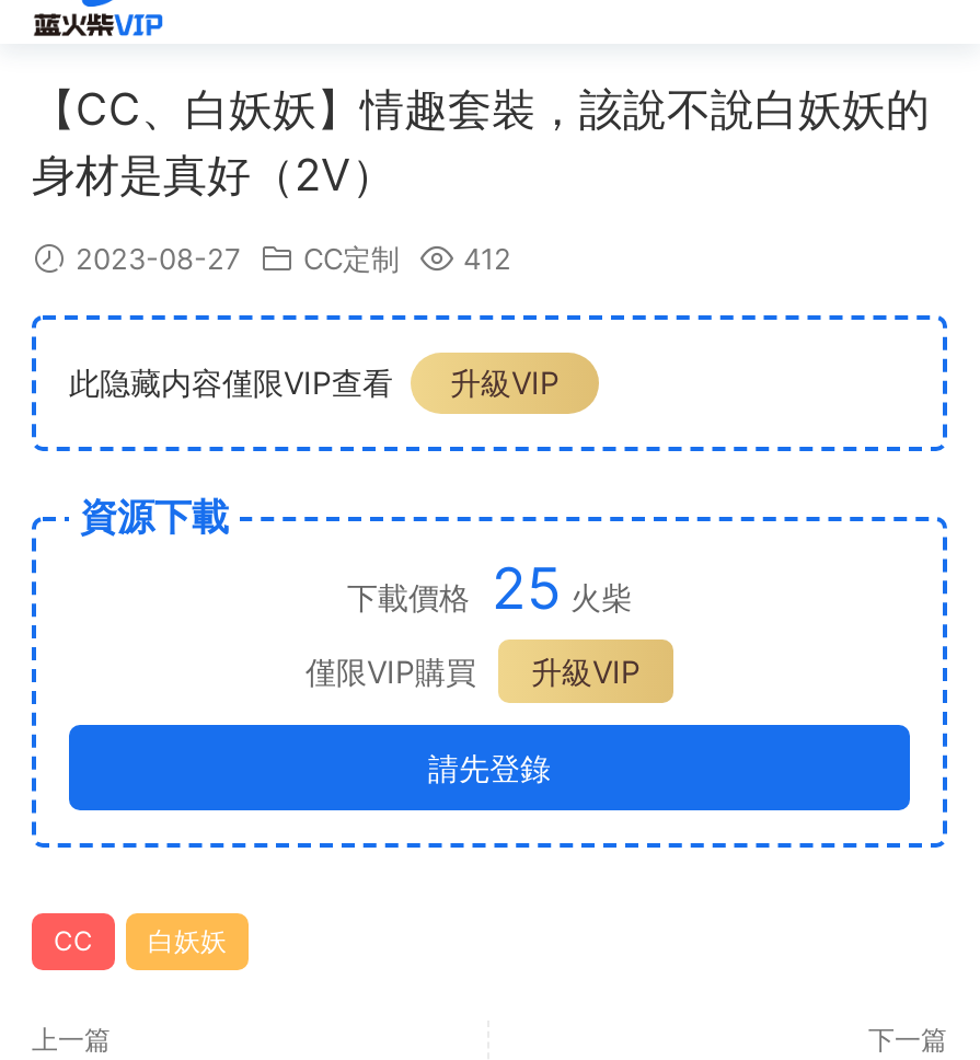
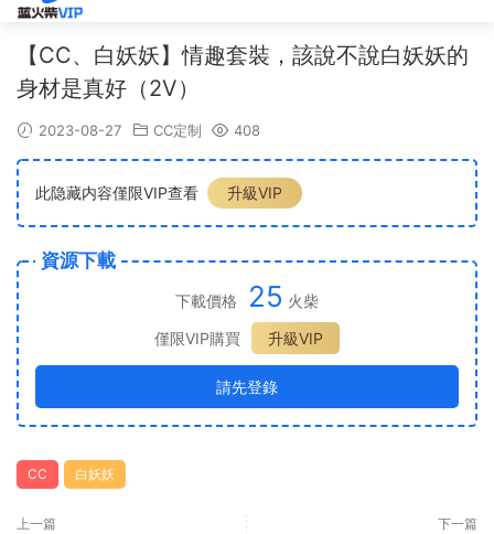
- 2023-08-27 CC定制 412
+ 2023-08-27 CC定制 408
